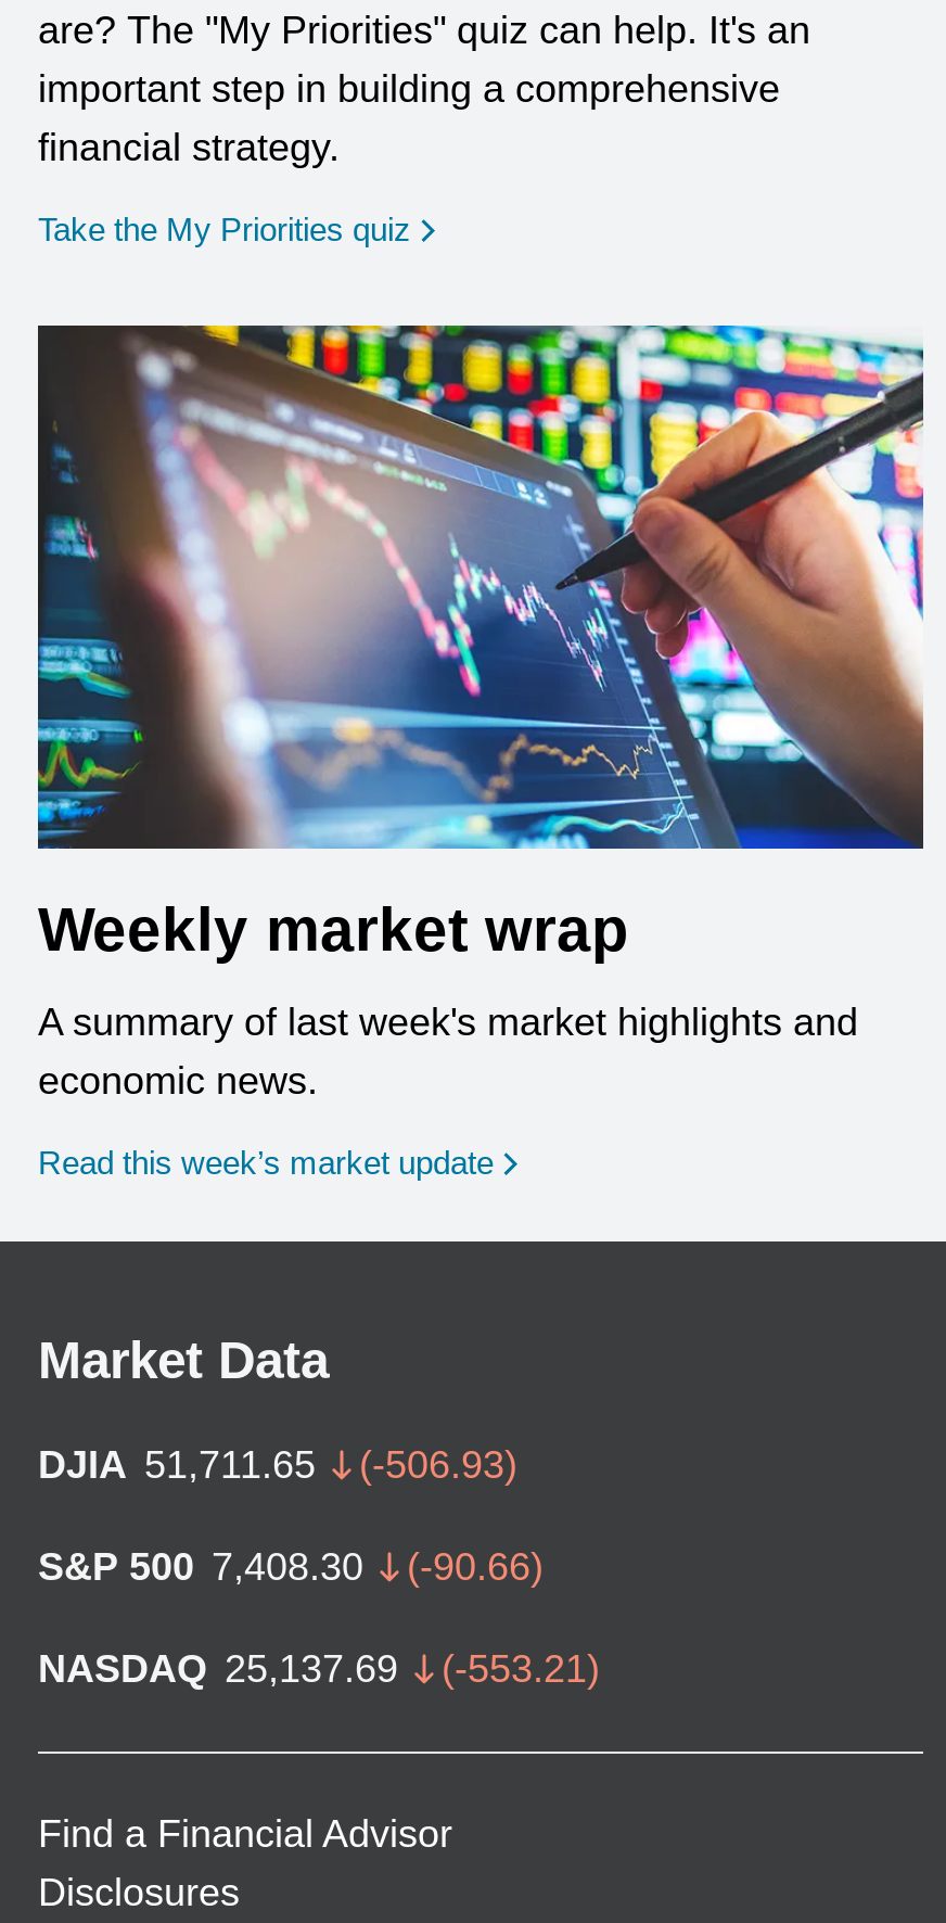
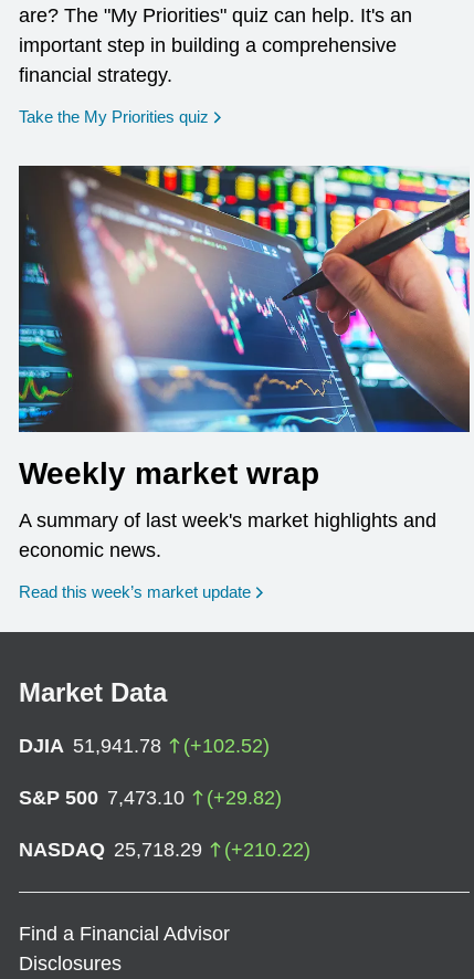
- DJIA 51,711.65
- (-506.93)
+ DJIA 51,941.78
+ (+102.52)

- S&P 500 7,408.30
- (-90.66)
+ S&P 500 7,473.10
+ (+29.82)

- NASDAQ 25,137.69
- (-553.21)
+ NASDAQ 25,718.29
+ (+210.22)
